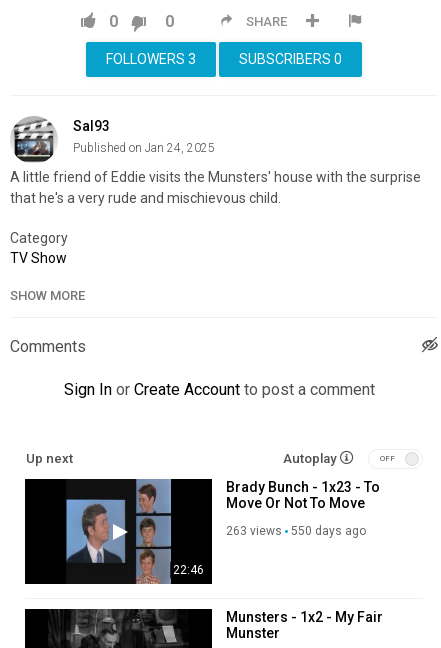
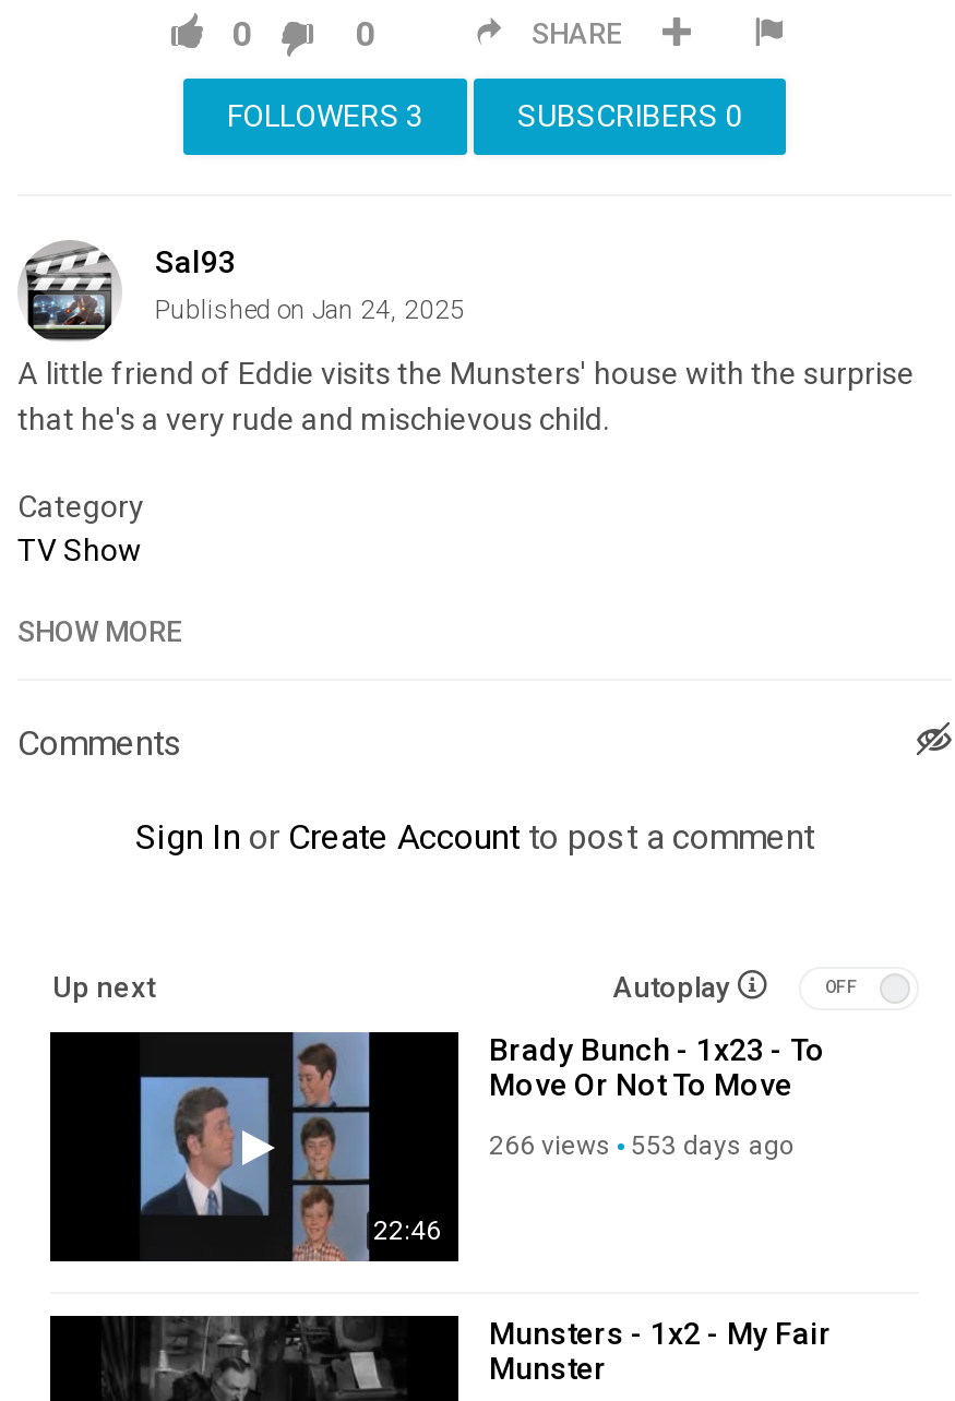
- 263 views
+ 266 views

- 550 days ago
+ 553 days ago
